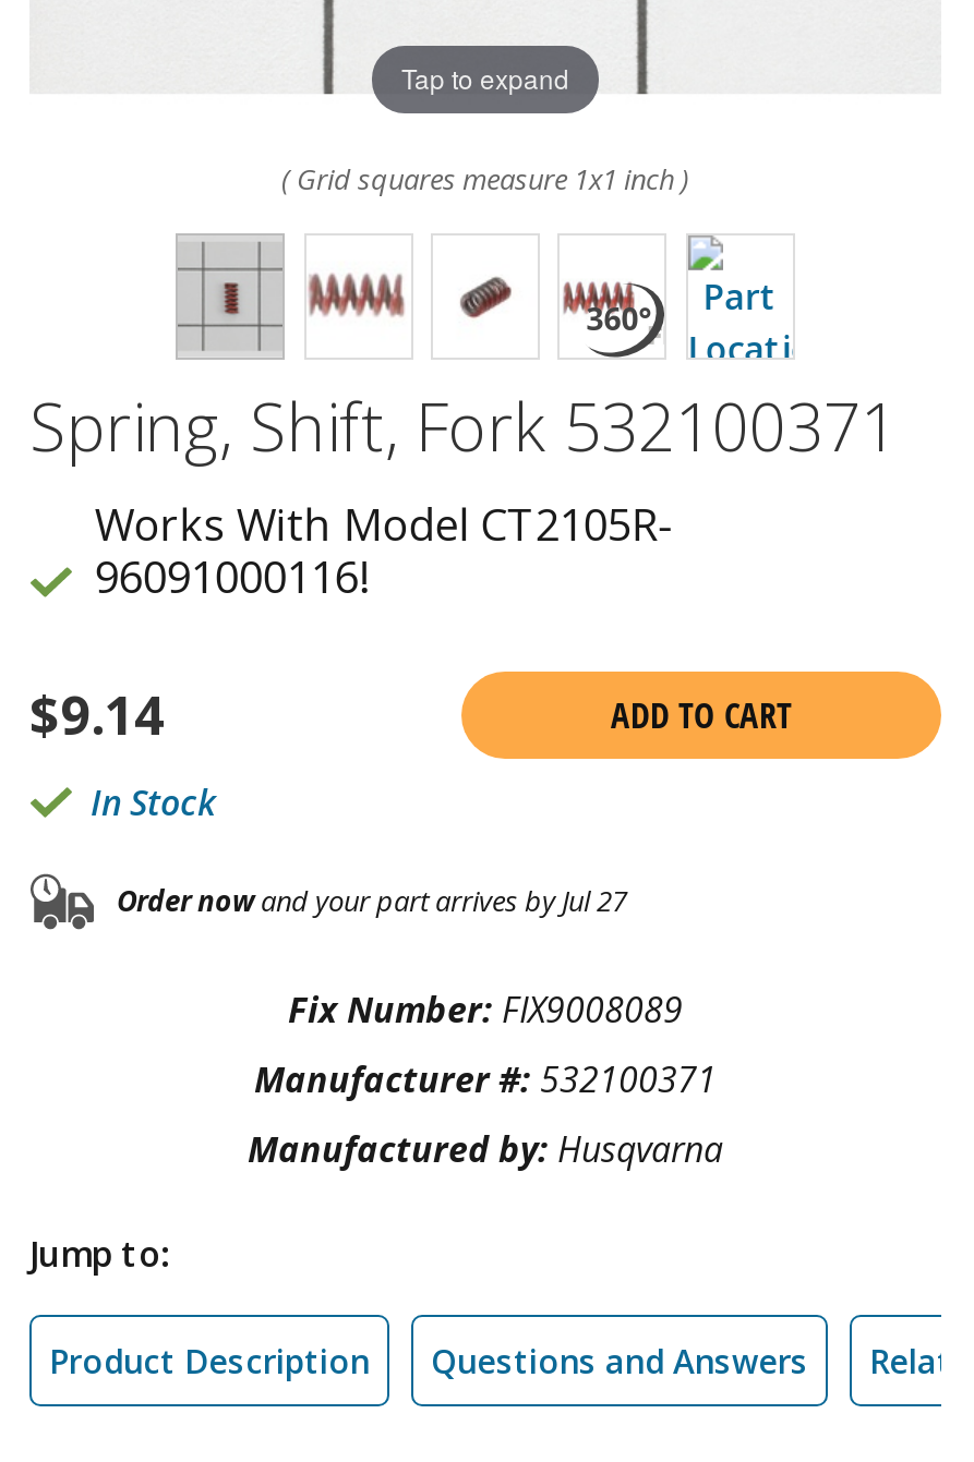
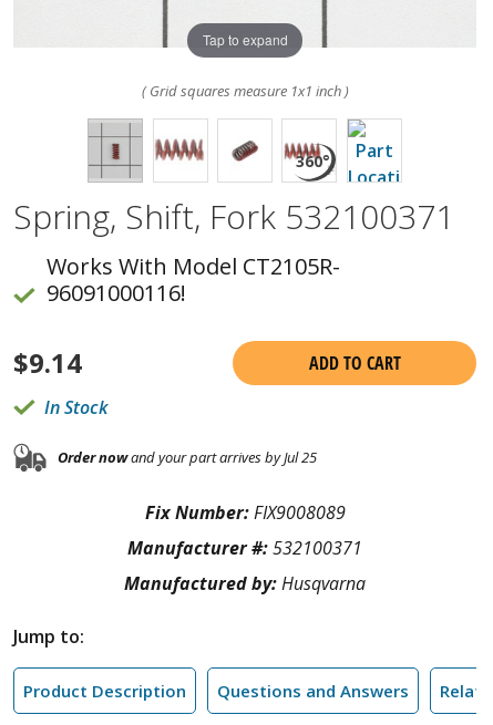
- Order nowand your part arrives by Jul 27
+ Order nowand your part arrives by Jul 25
